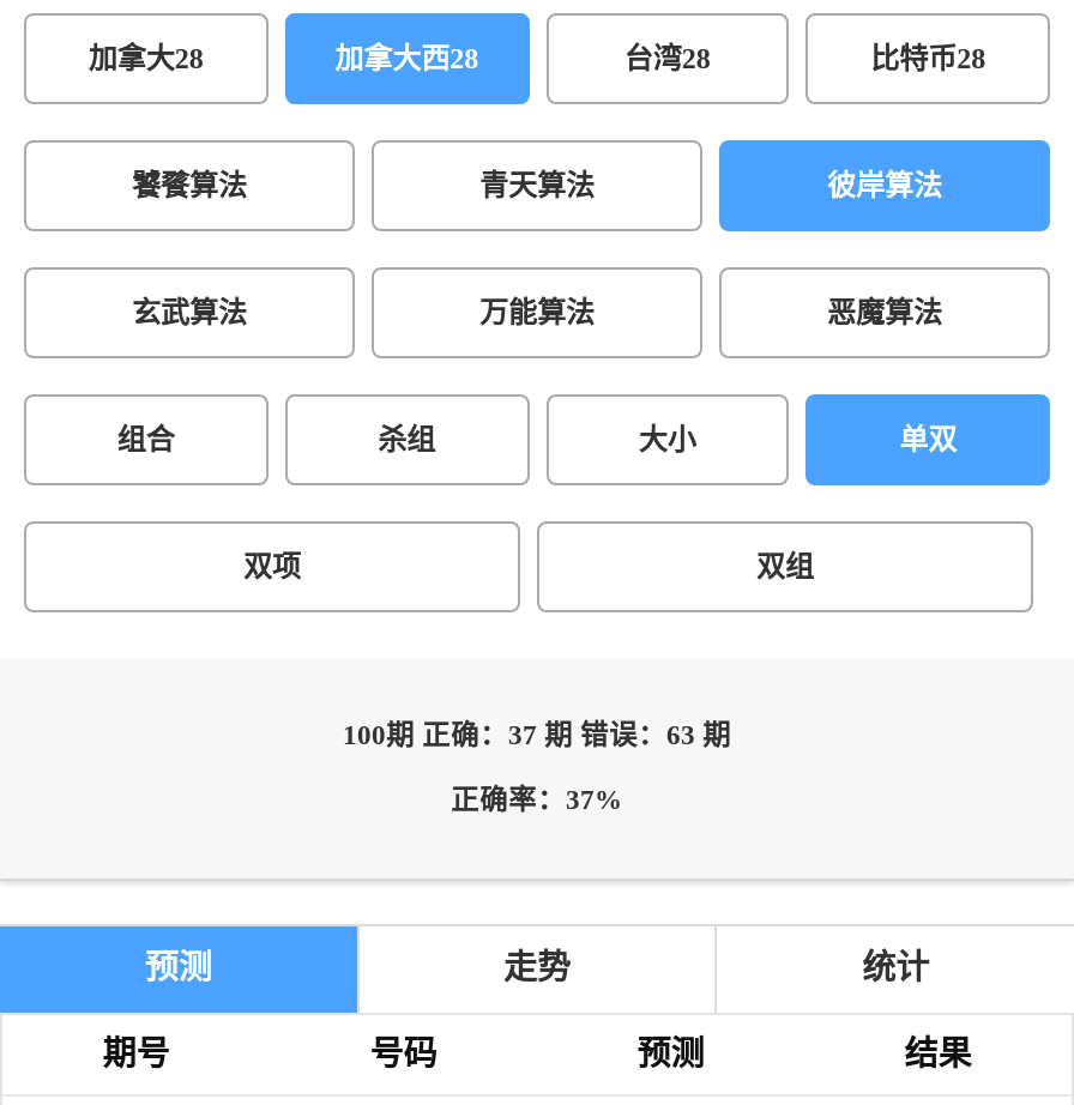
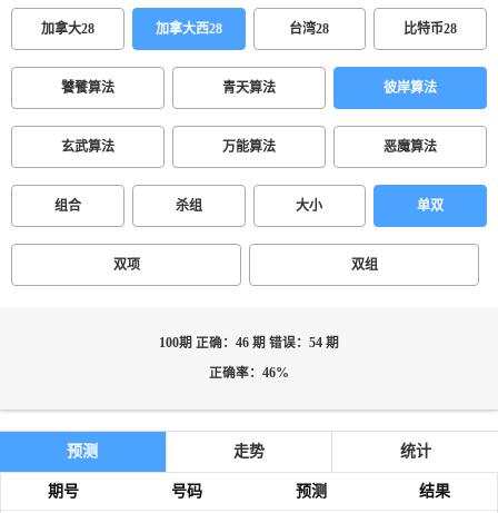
- 100期 正确：37 期 错误：63 期
+ 100期 正确：46 期 错误：54 期

- 正确率：37%
+ 正确率：46%
